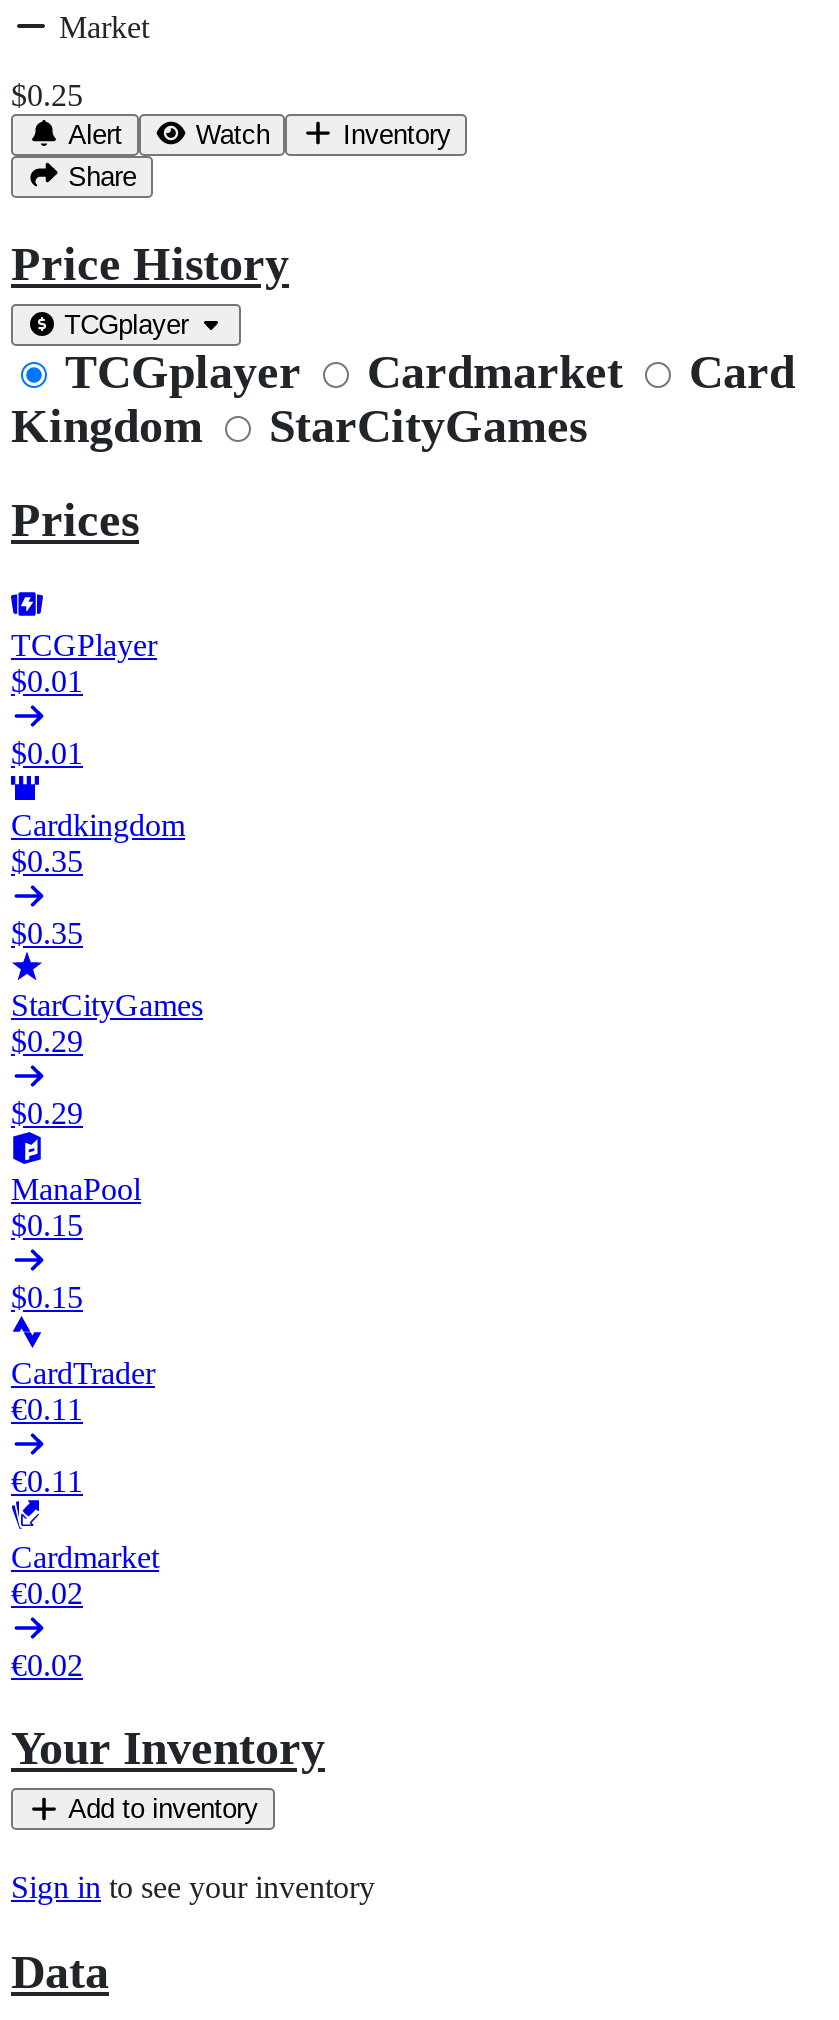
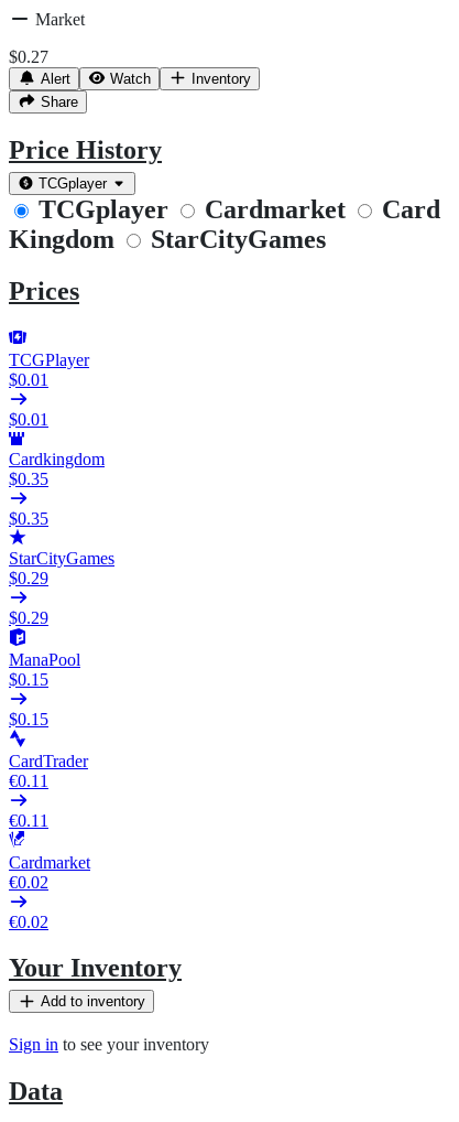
- $0.25
+ $0.27
